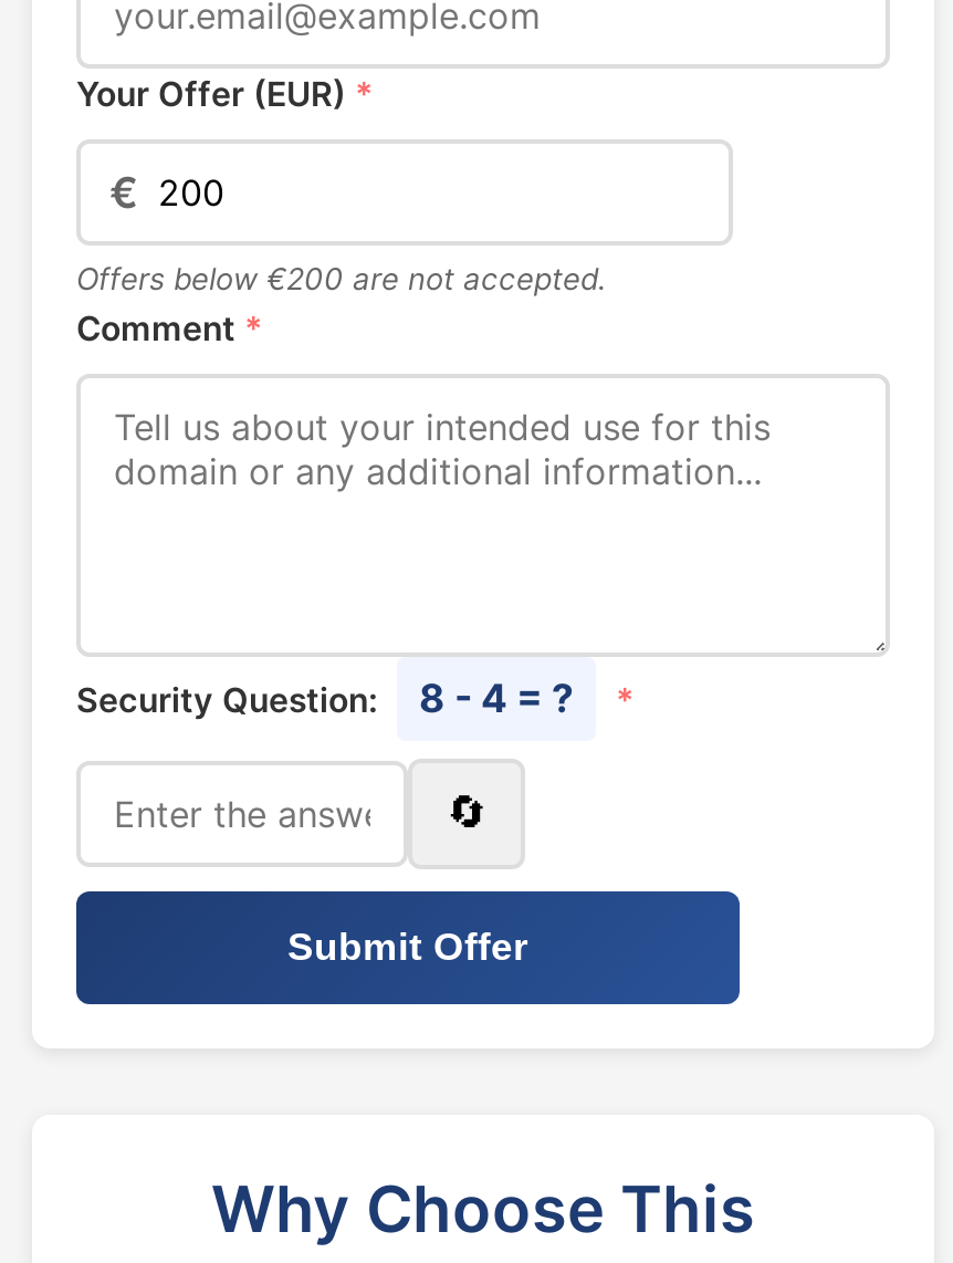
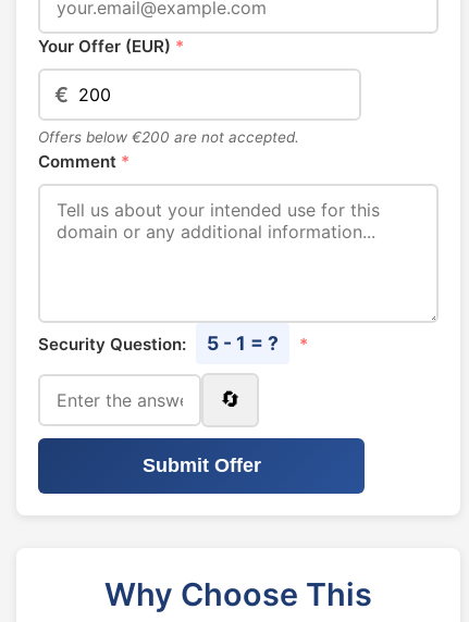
- 8 - 4 = ?
+ 5 - 1 = ?
